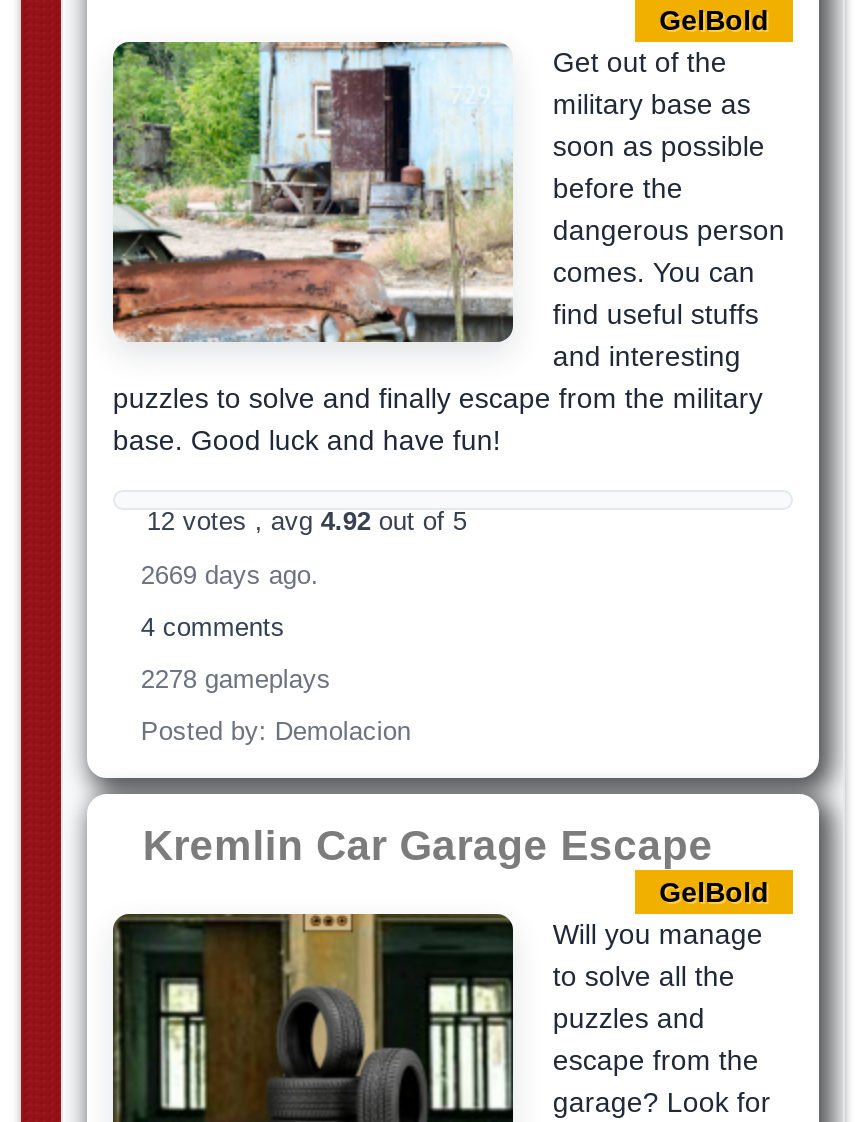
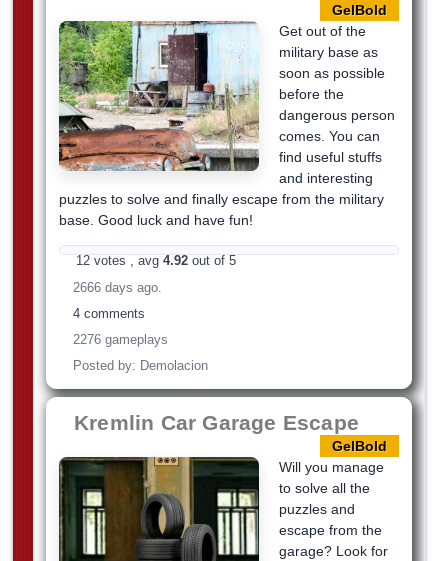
- 2669 days ago.
+ 2666 days ago.

- 2278 gameplays
+ 2276 gameplays
